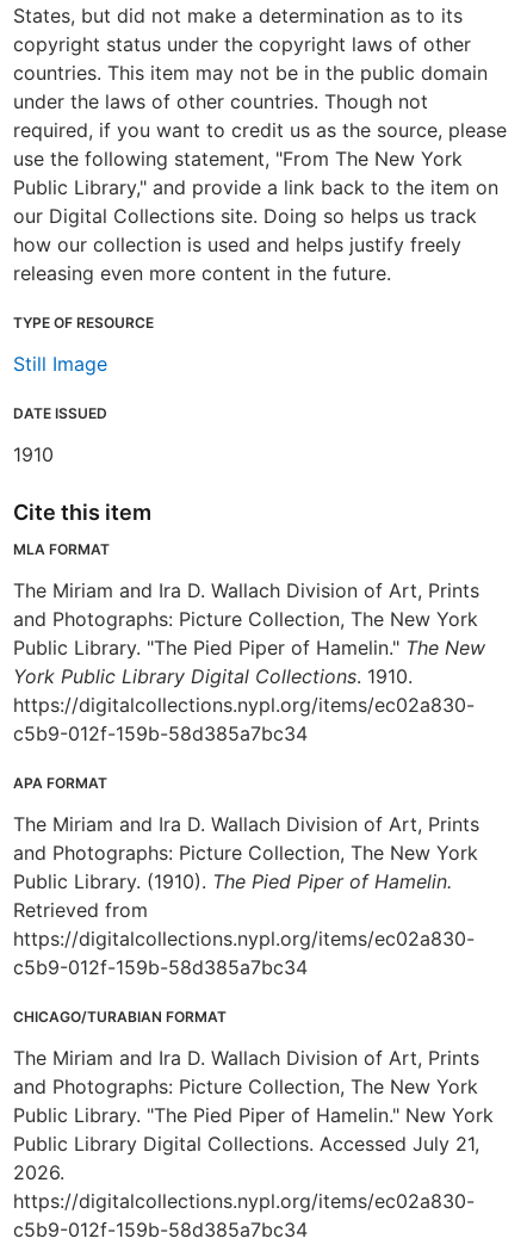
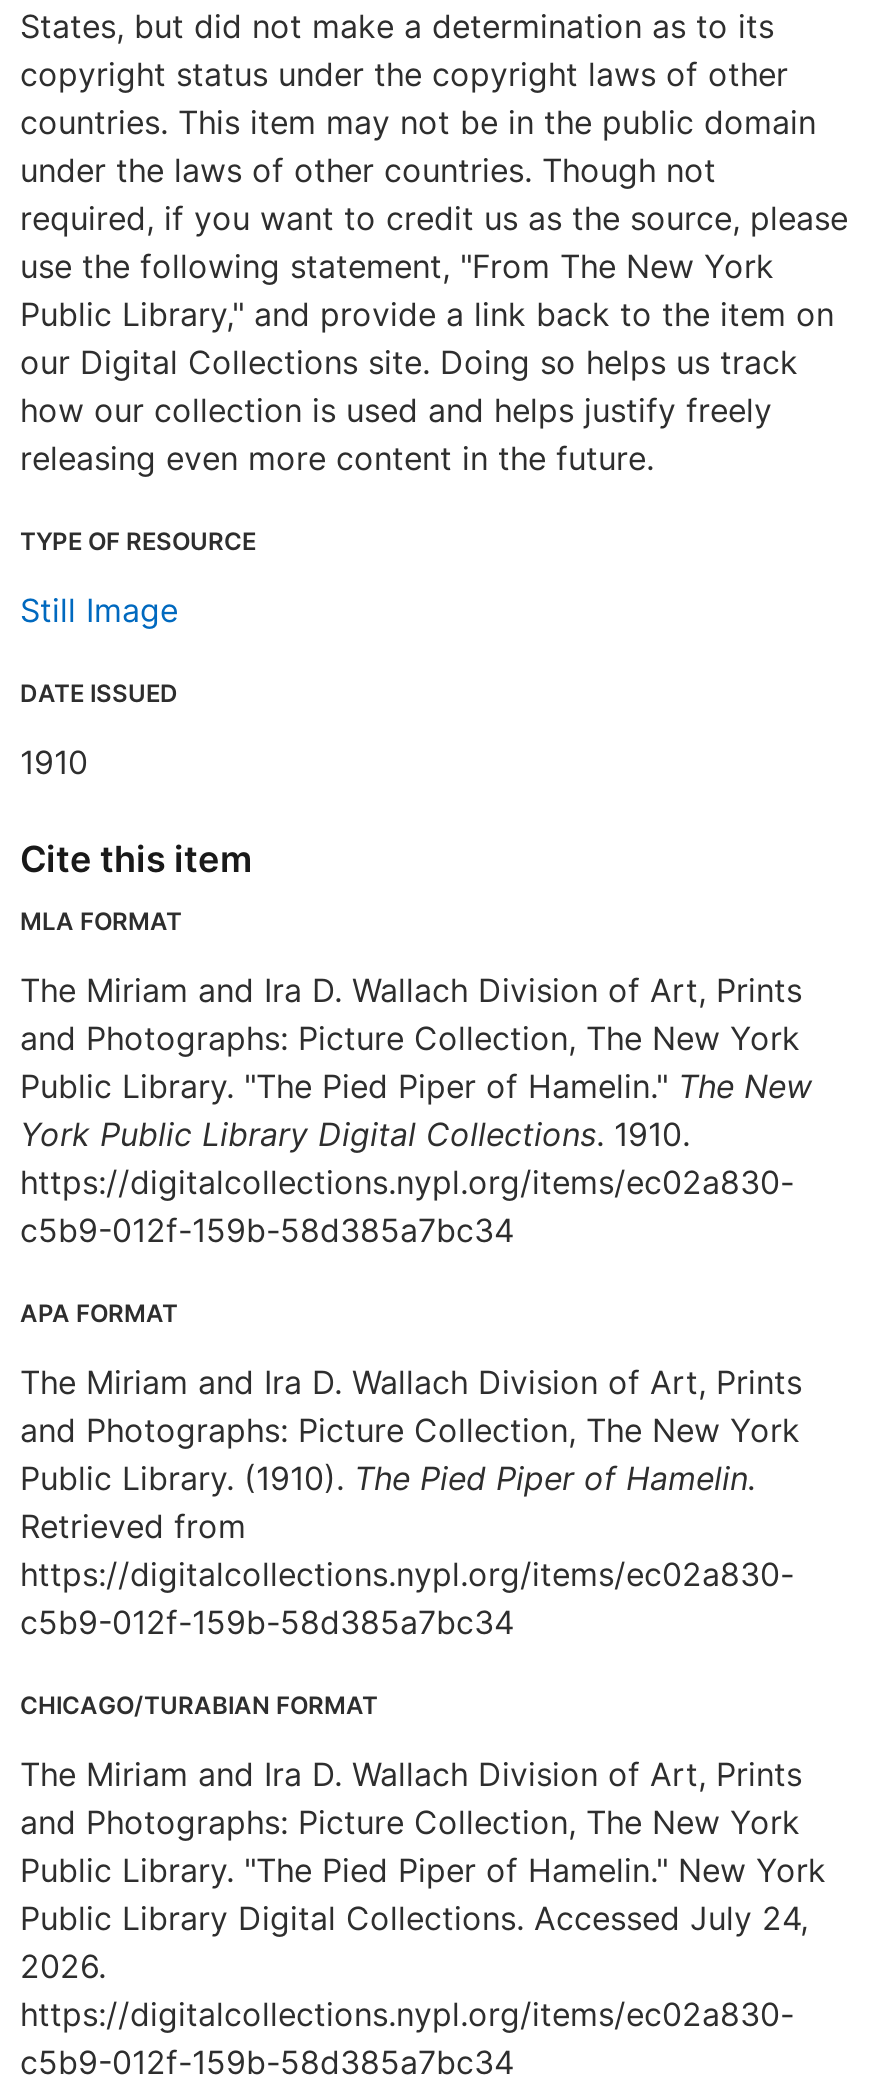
- Public Library Digital Collections. Accessed July 21,
+ Public Library Digital Collections. Accessed July 24,
